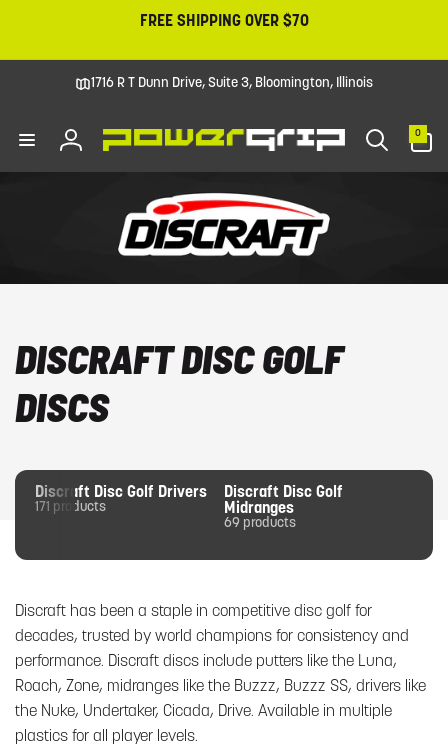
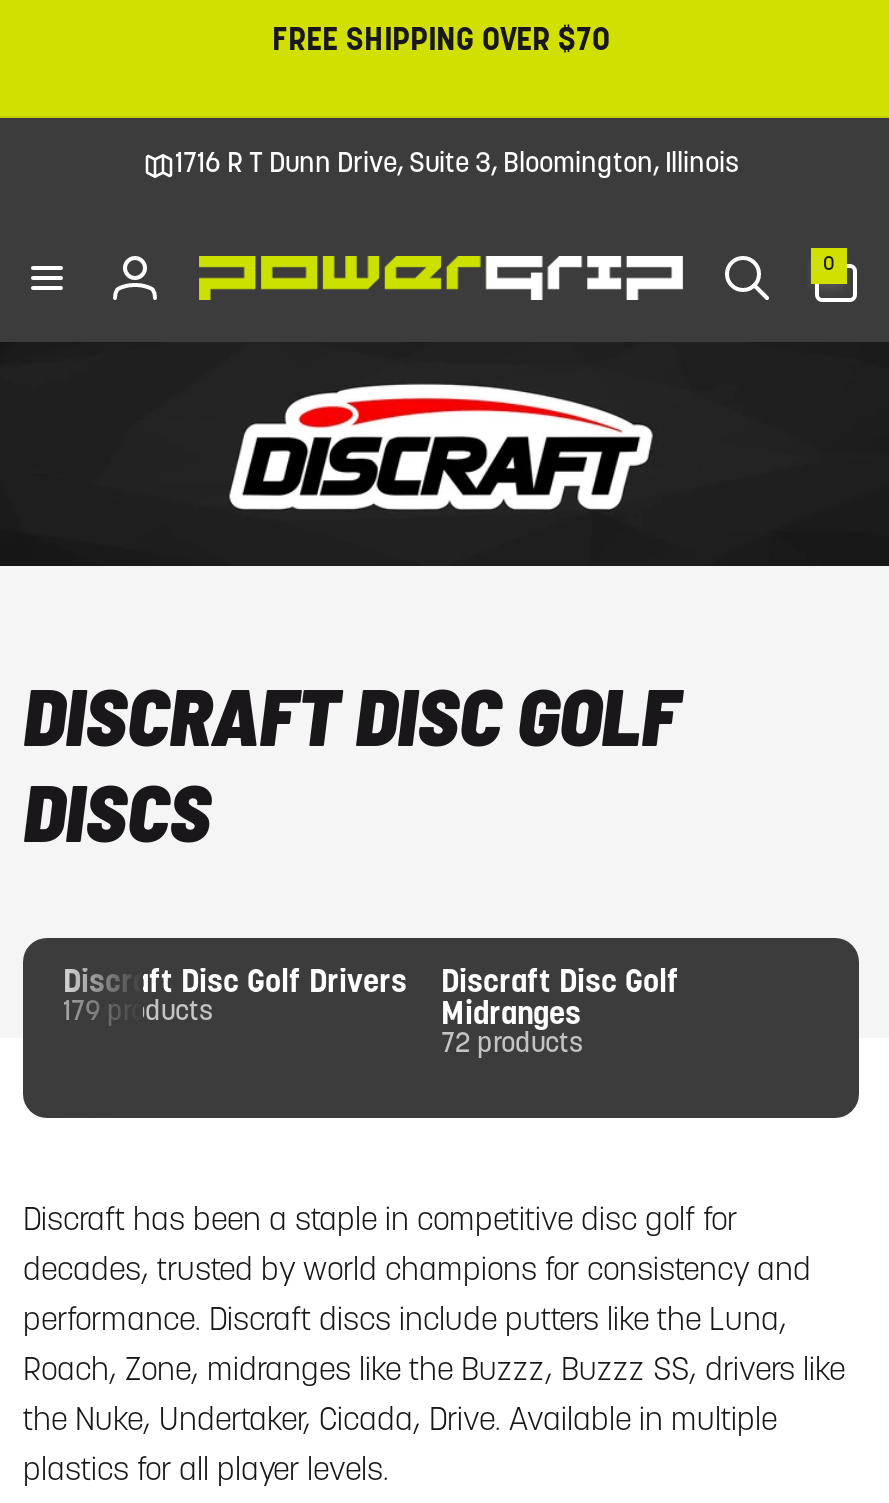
- 171 products
+ 179 products

- 69 products
+ 72 products
